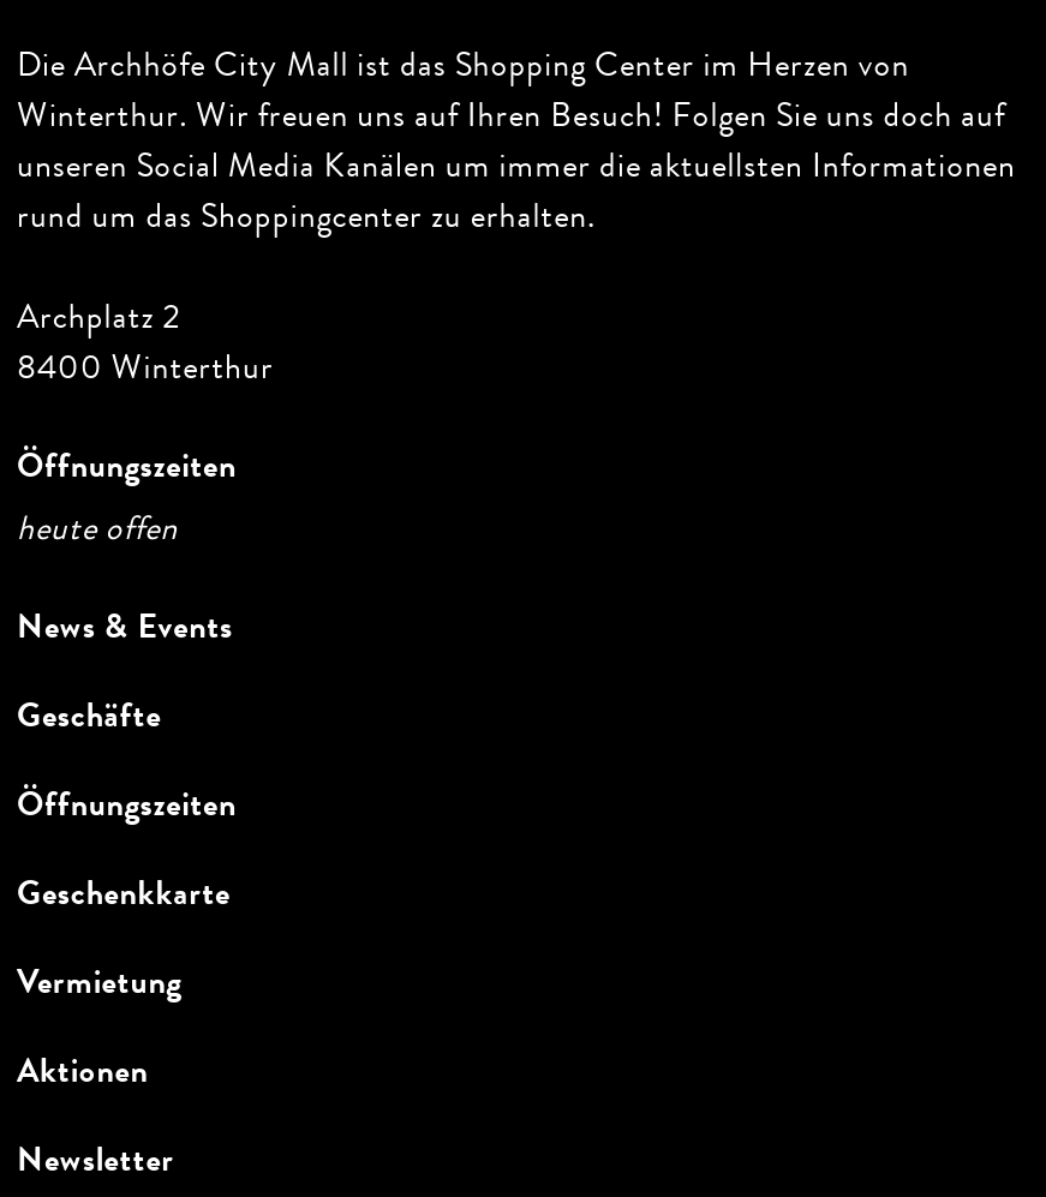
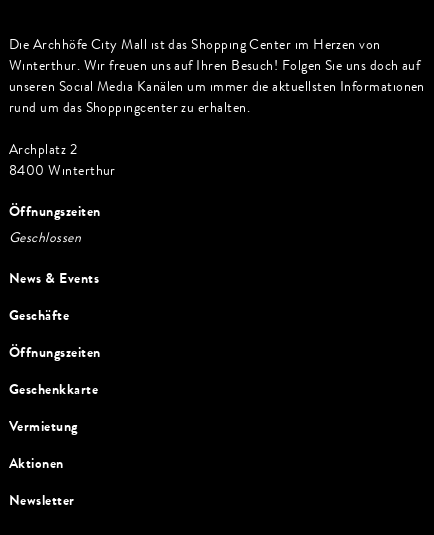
- heute offen
+ Geschlossen
